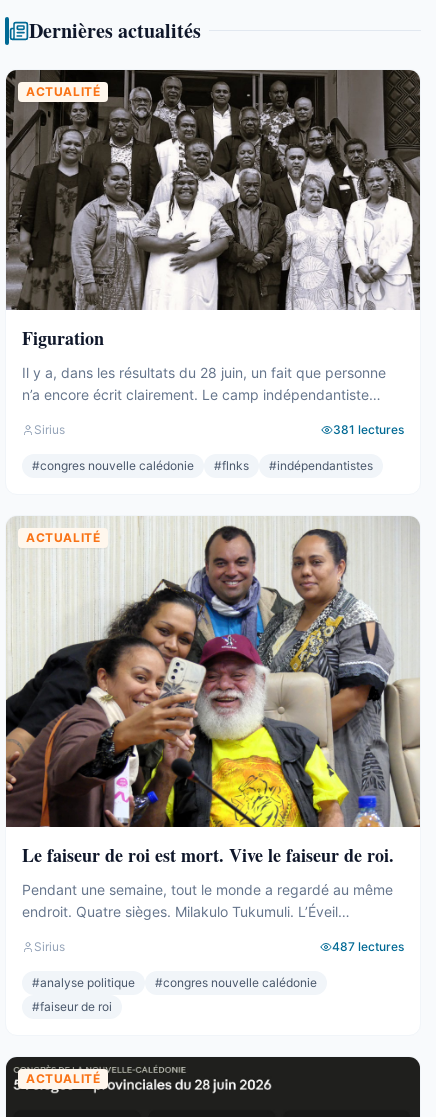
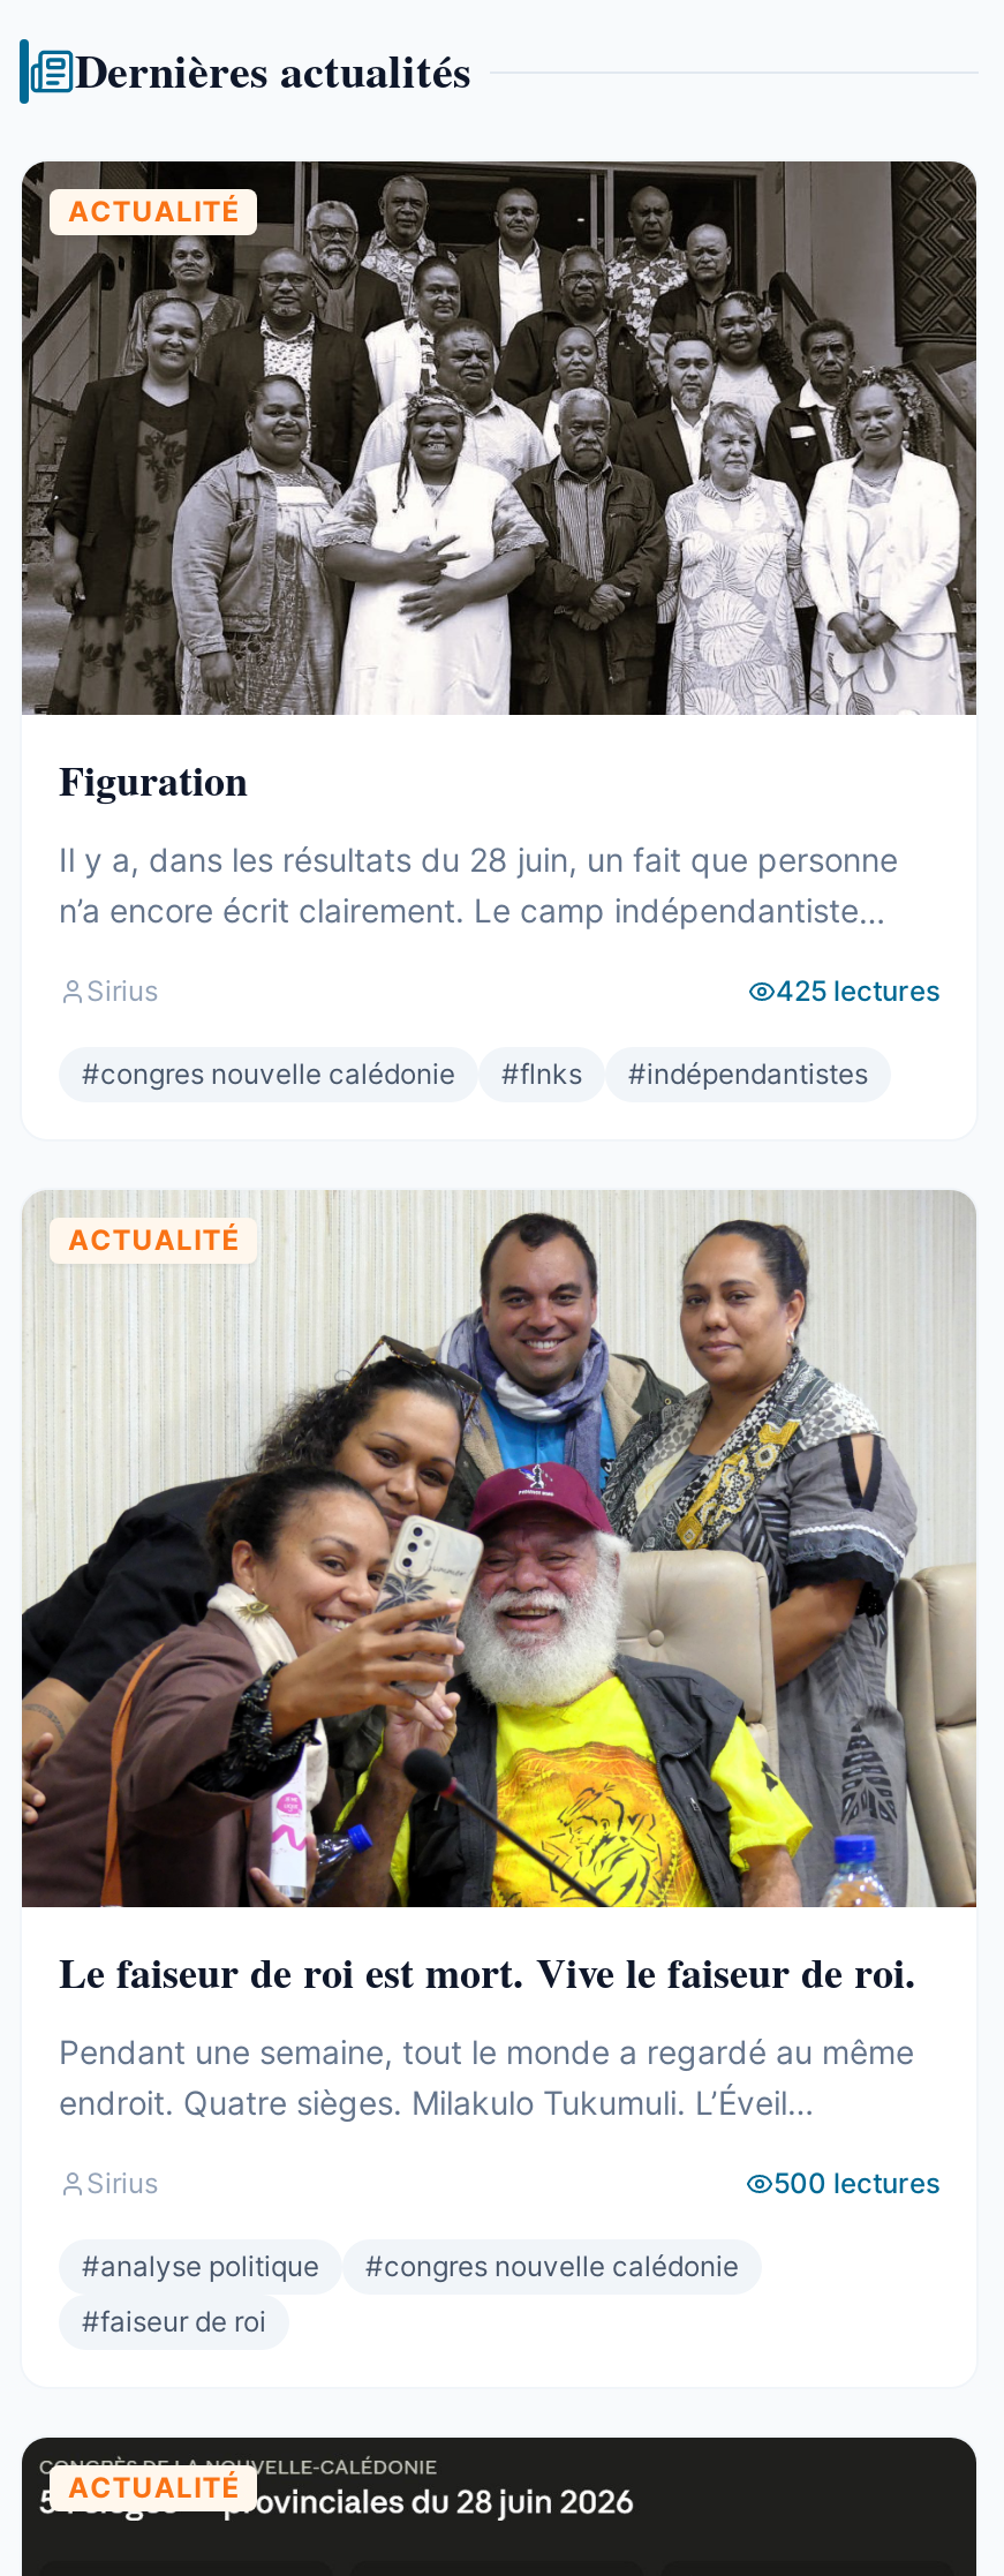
- 381 lectures
+ 425 lectures

- 487 lectures
+ 500 lectures
